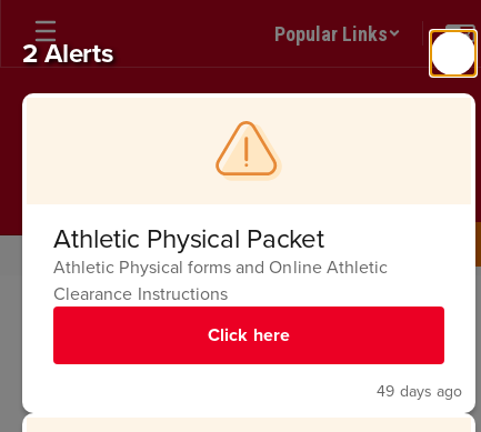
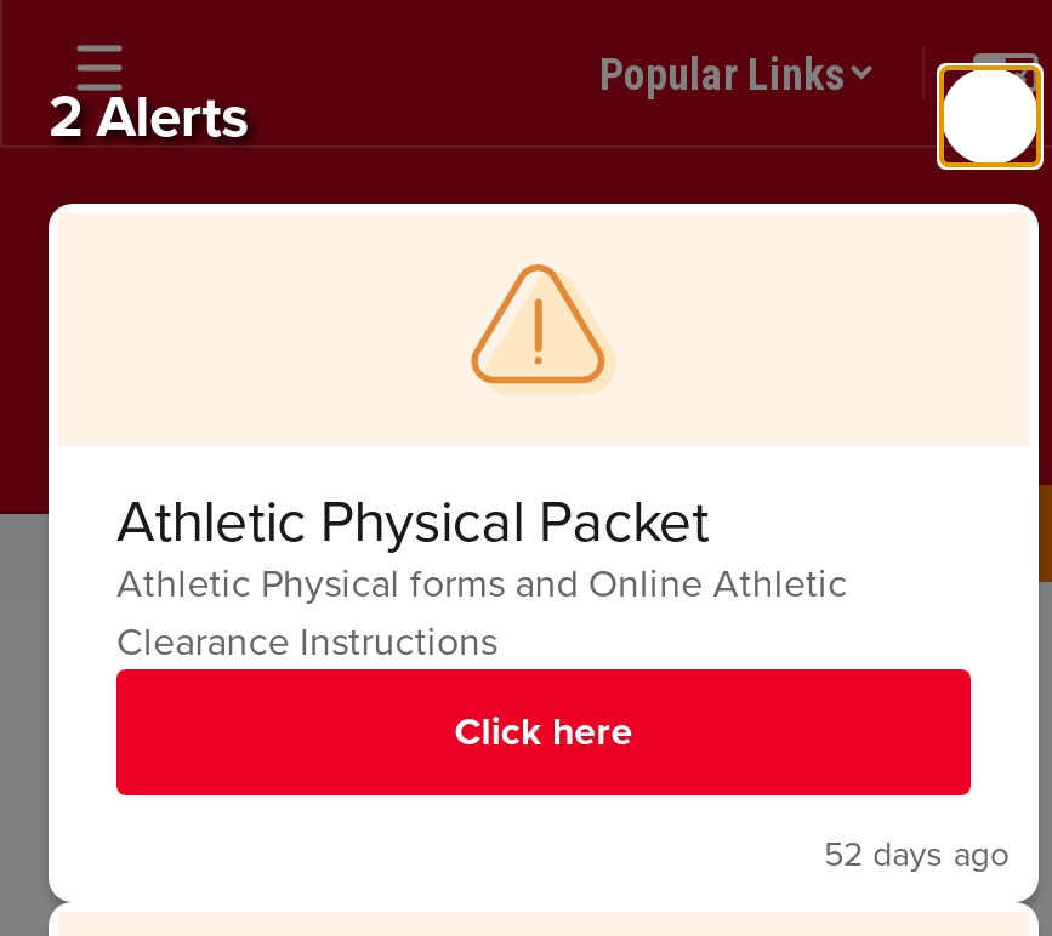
- 49 days ago
+ 52 days ago
